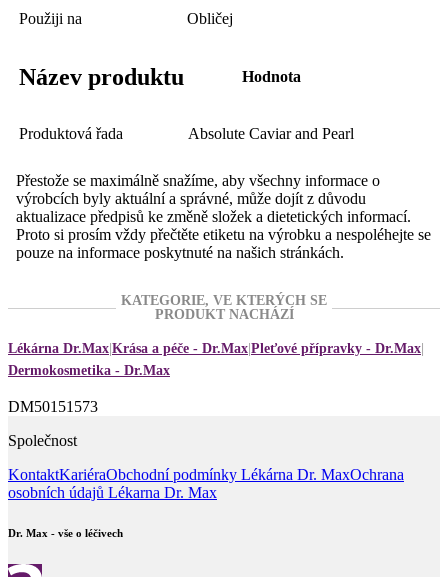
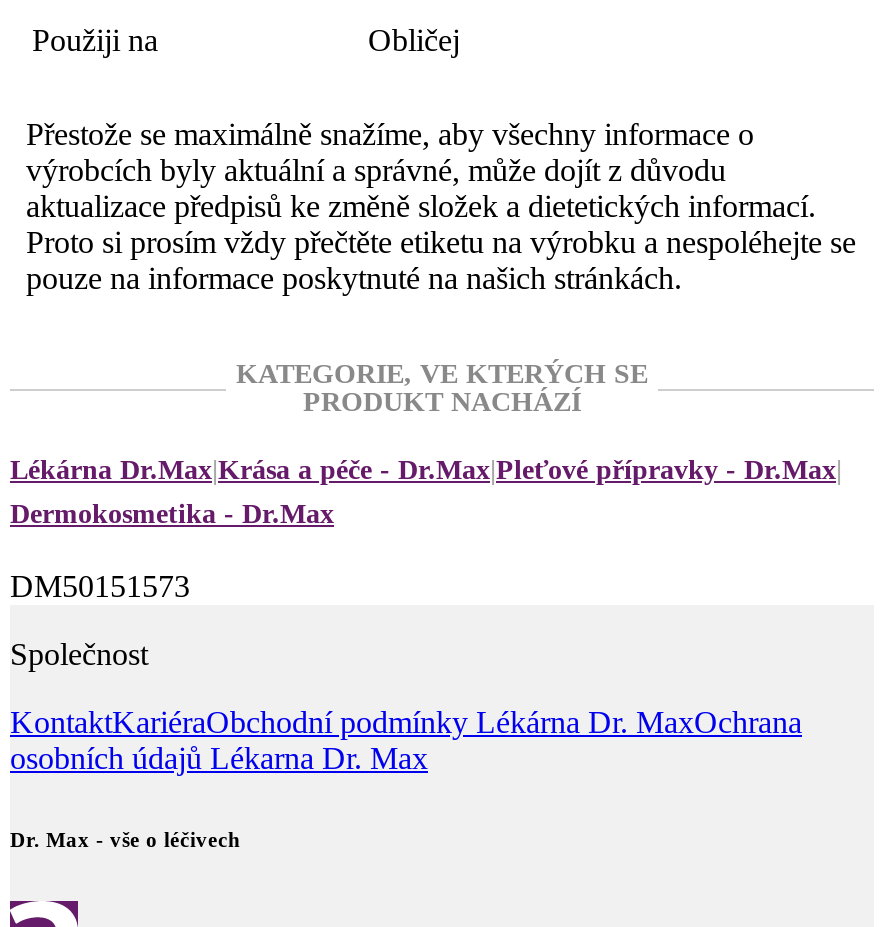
- Název produktu
- Hodnota
- Produktová řada
- Absolute Caviar and Pearl
